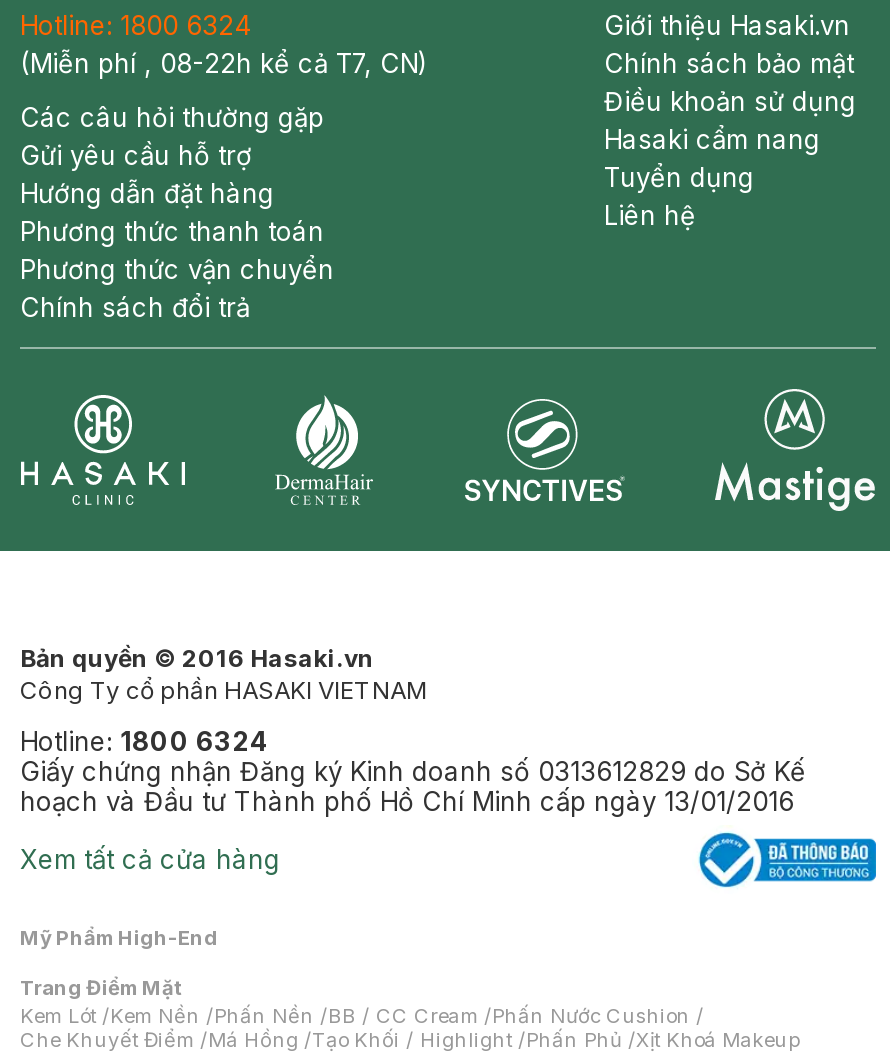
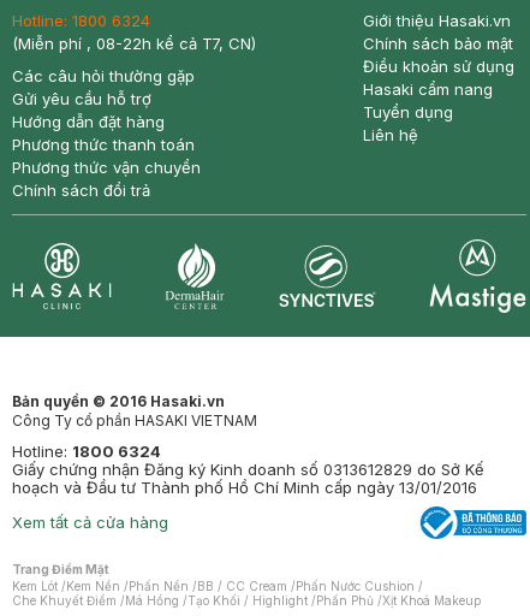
- Mỹ Phẩm High-End
